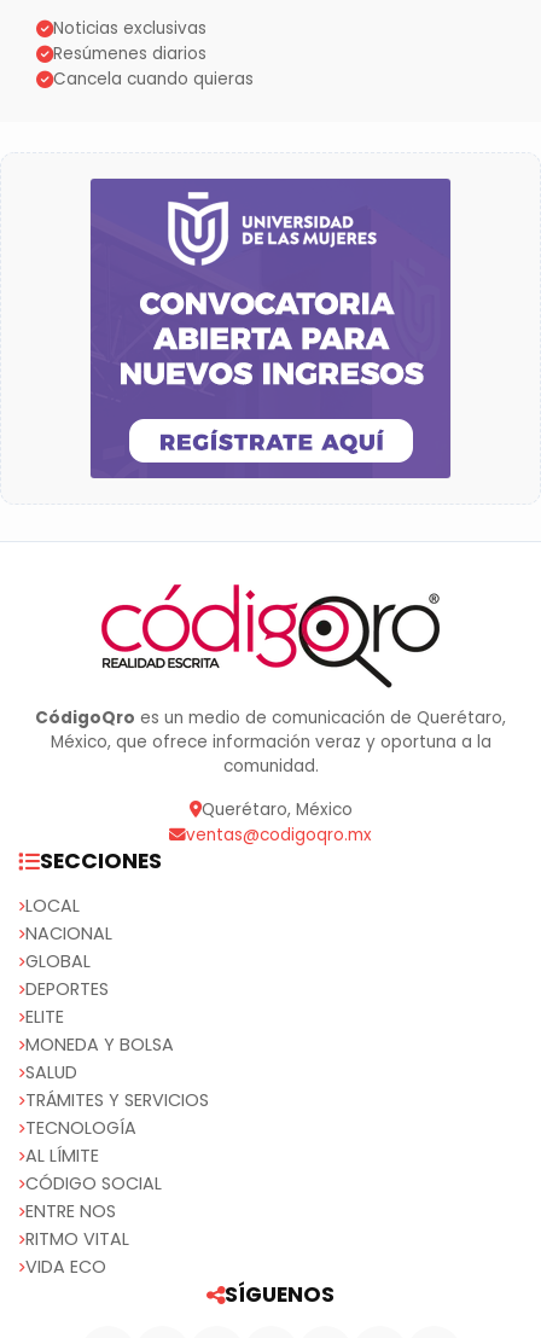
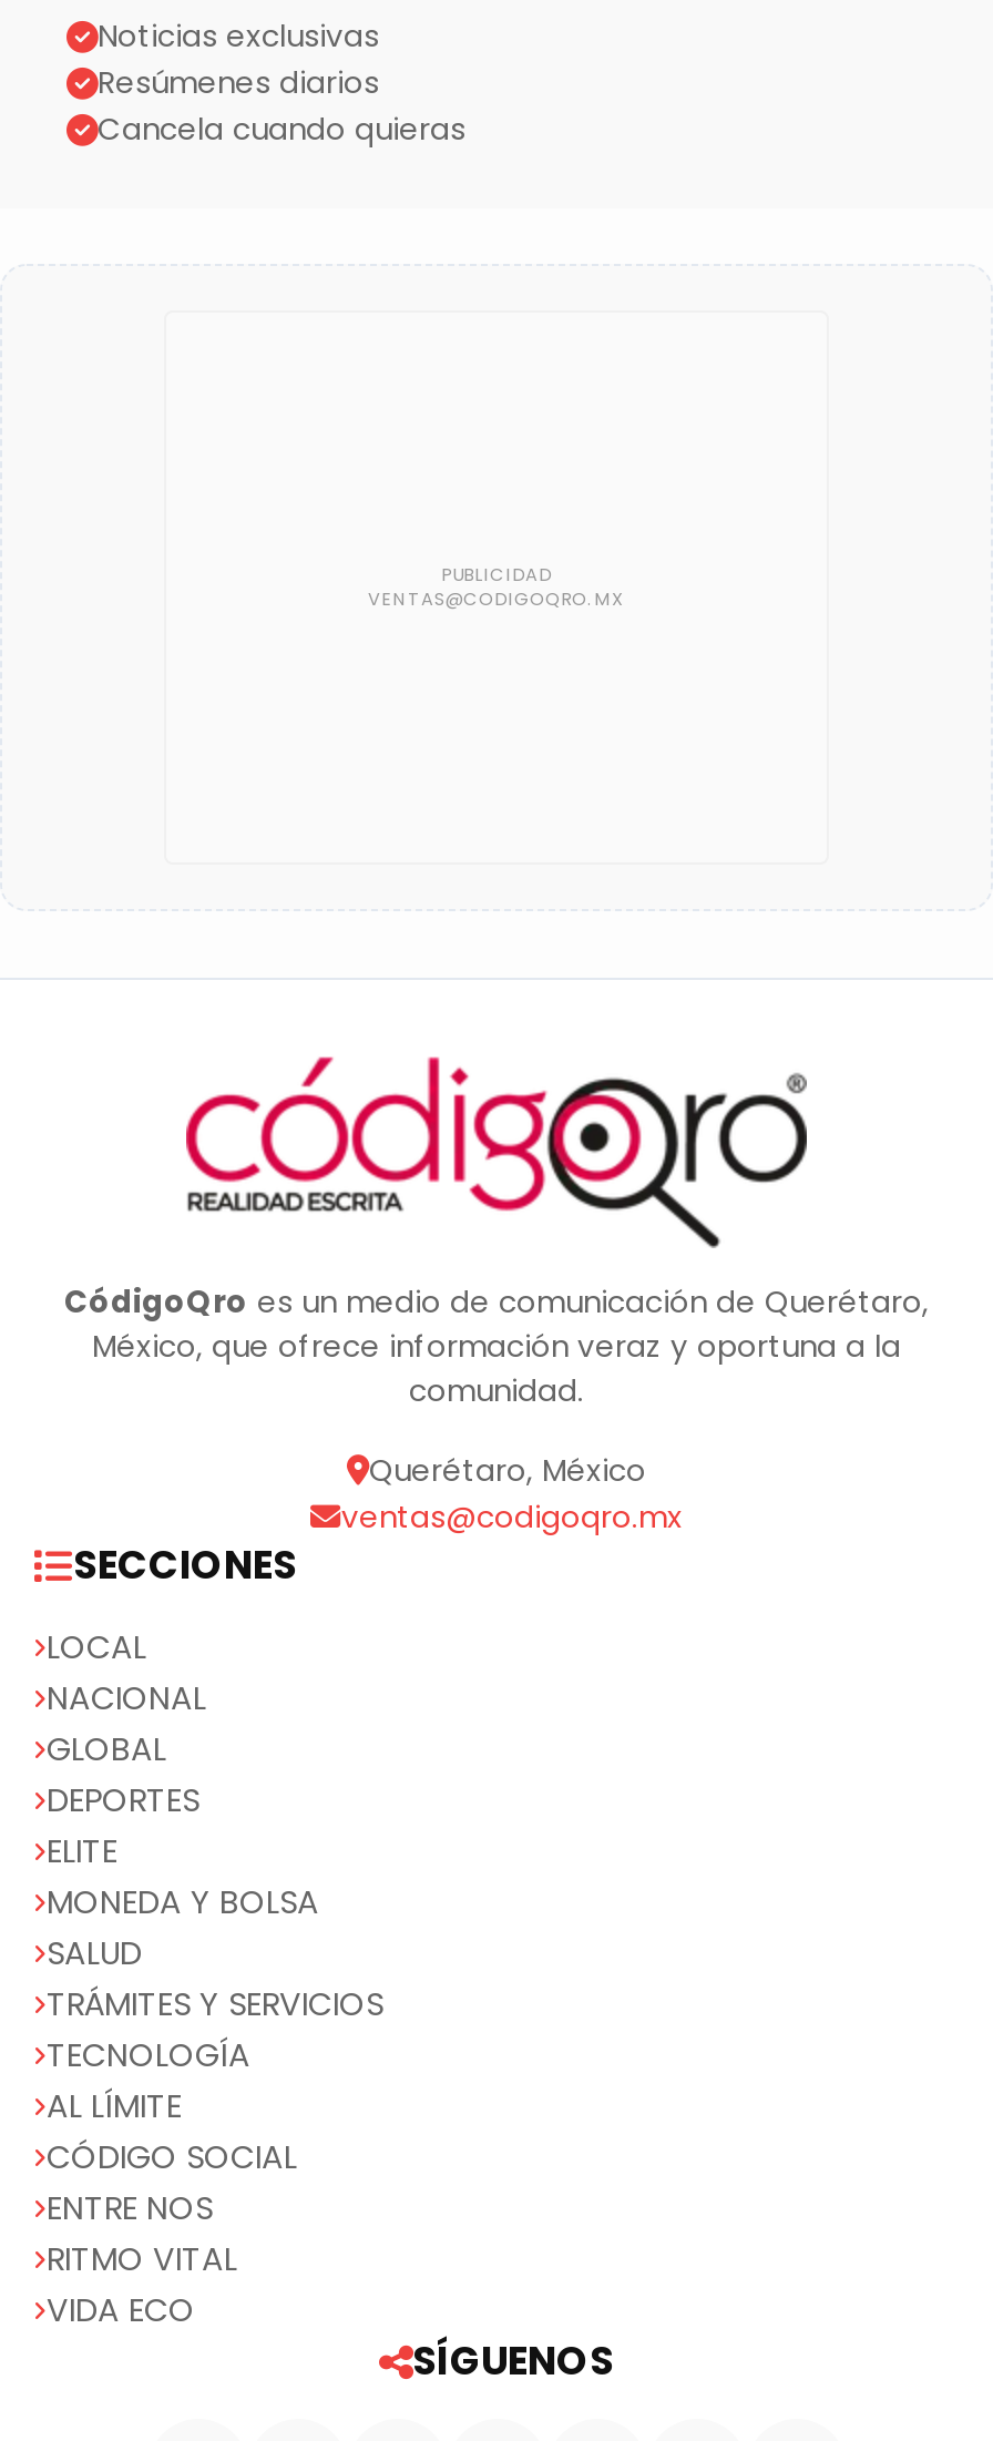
- [image]
